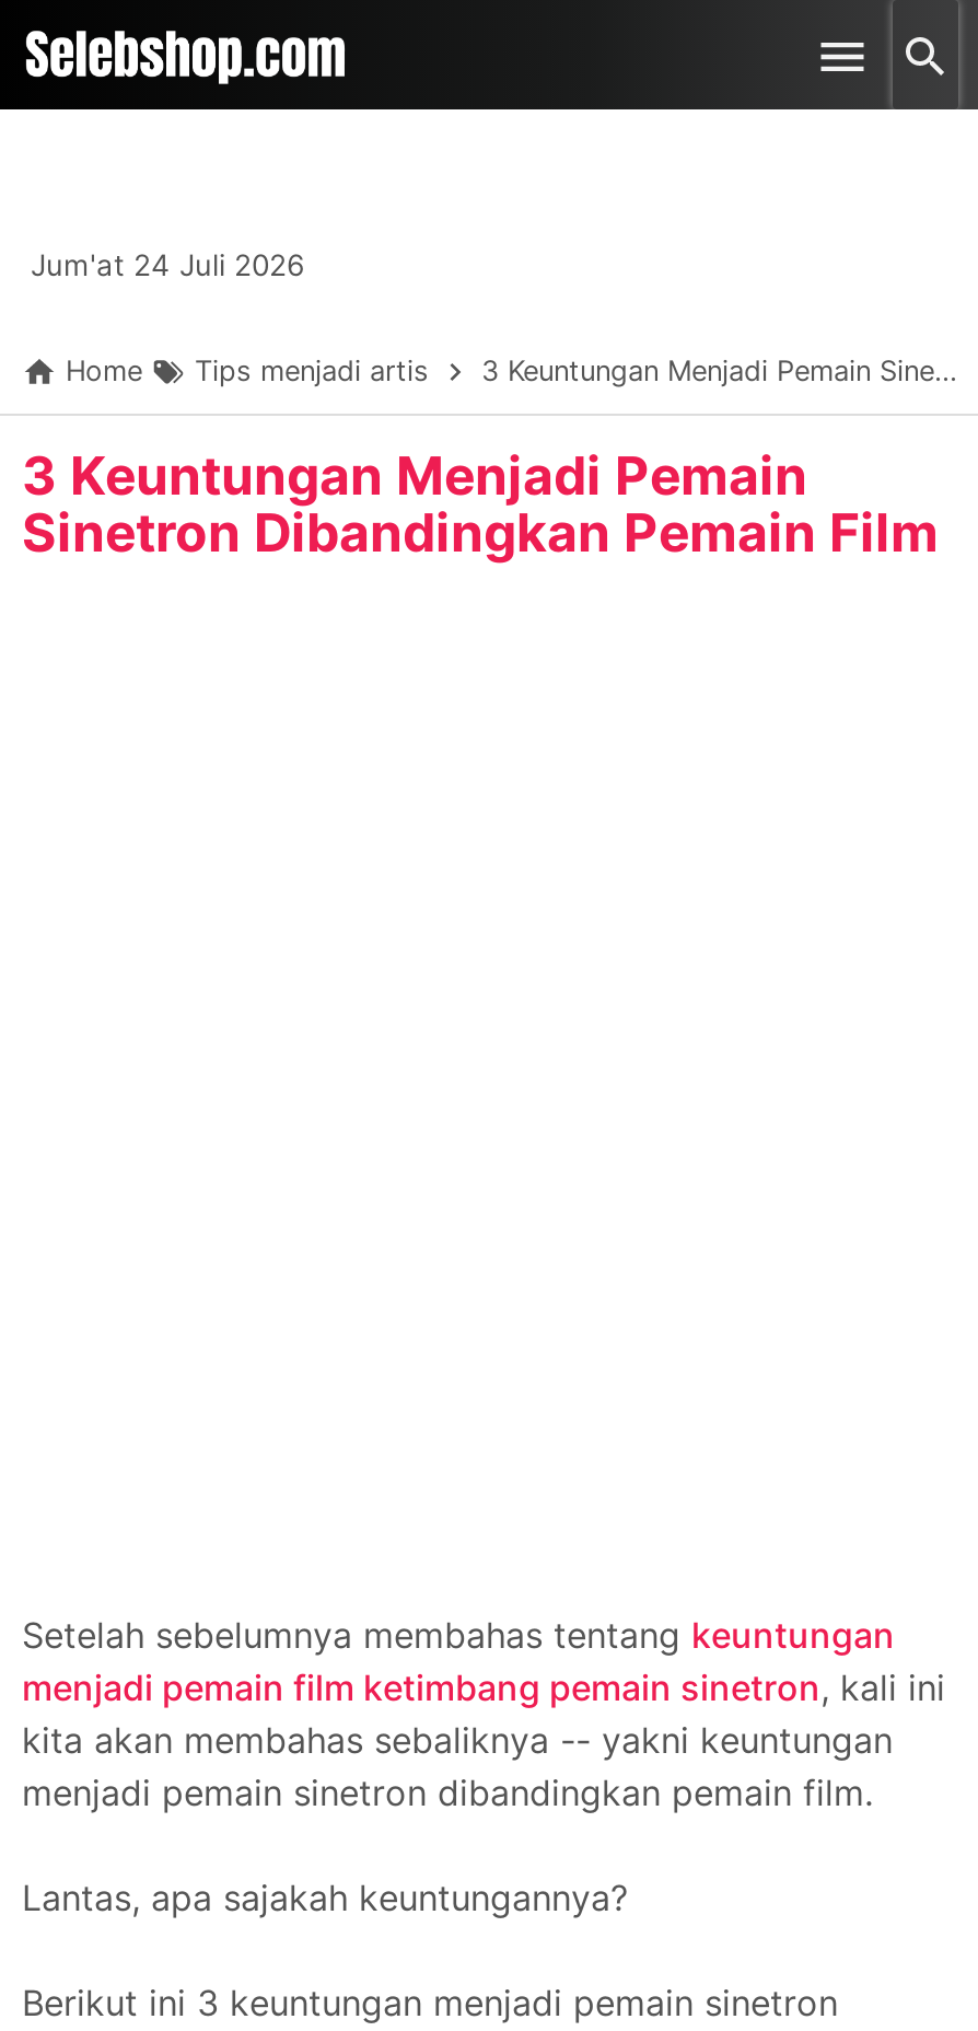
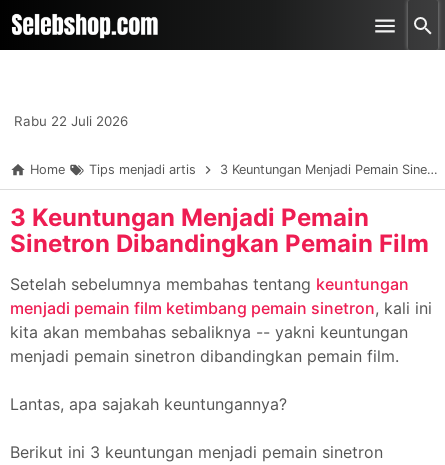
- Jum'at 24 Juli 2026
+ Rabu 22 Juli 2026
